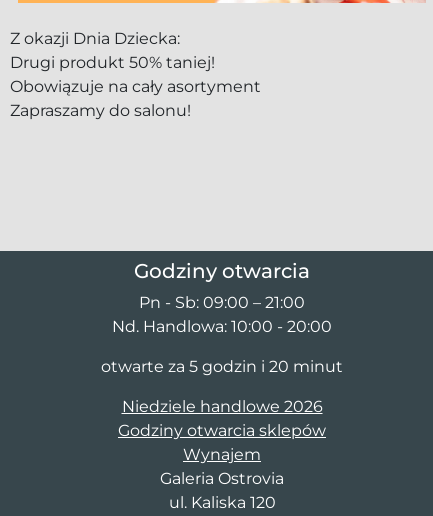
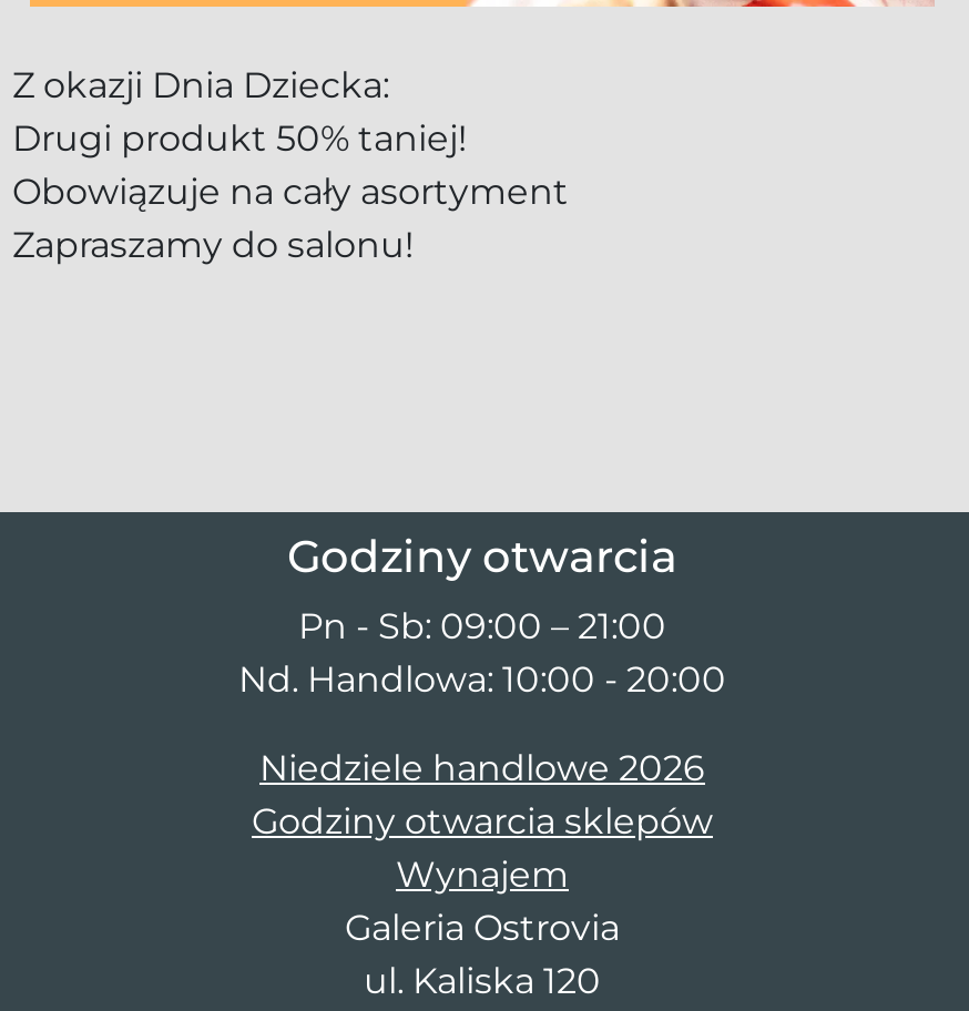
- otwarte za 5 godzin i 20 minut
